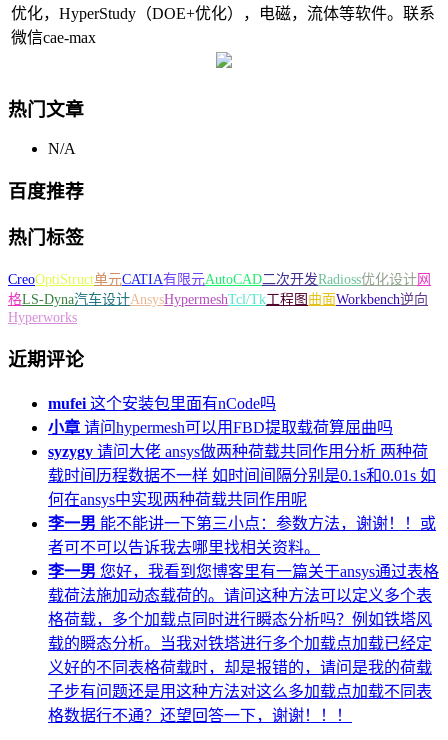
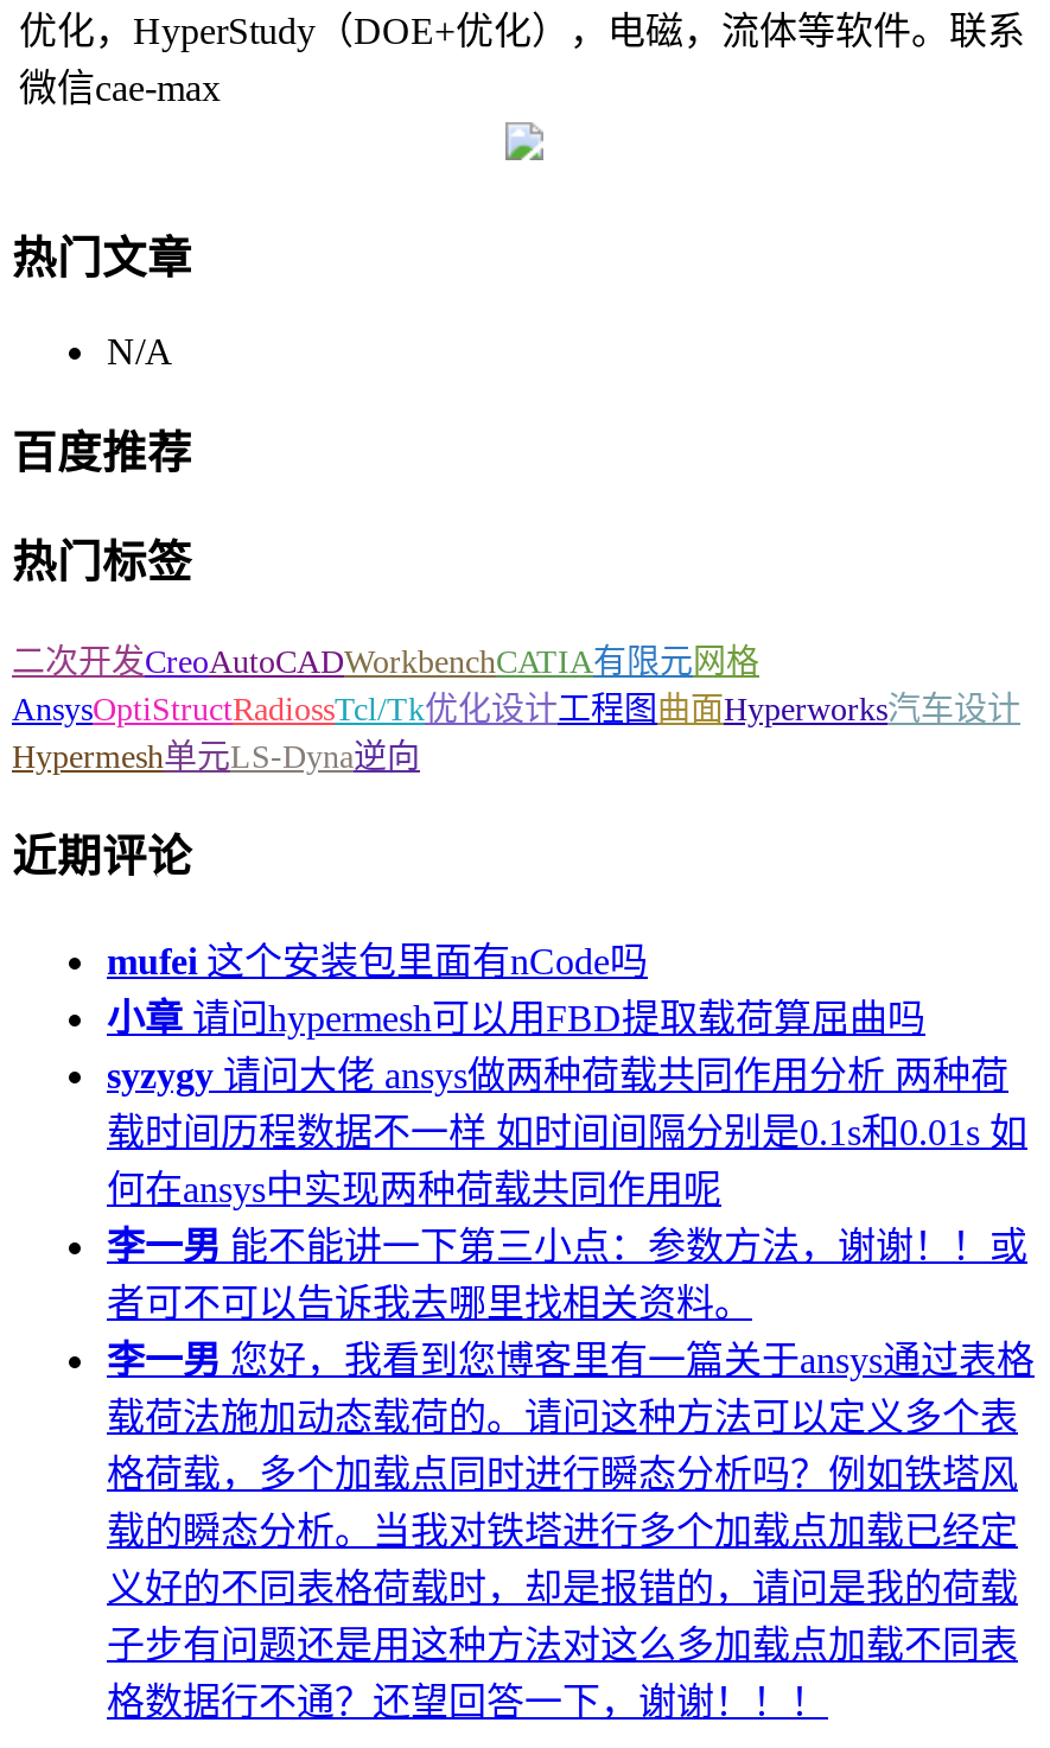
- Creo OptiStruct单元CATIA有限元AutoCAD二次开发Radioss优化设计网
- 格LS-Dyna汽车设计Ansys Hypermesh Tcl/Tk工程图曲面Workbench逆向
- Hyperworks
+ 二次开发CreoAutoCADWorkbenchCATIA有限元网格
+ AnsysOptiStructRadiossTcl/Tk优化设计工程图曲面Hyperworks汽车设计
+ Hypermesh单元LS-Dyna逆向
